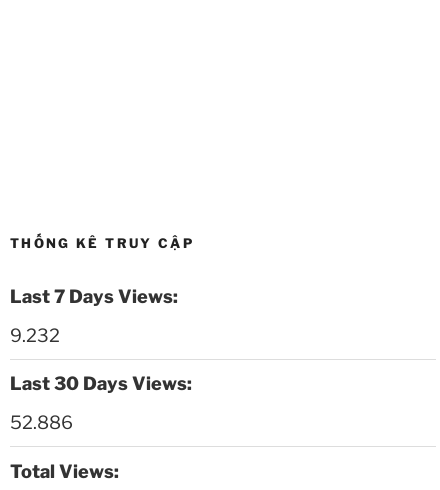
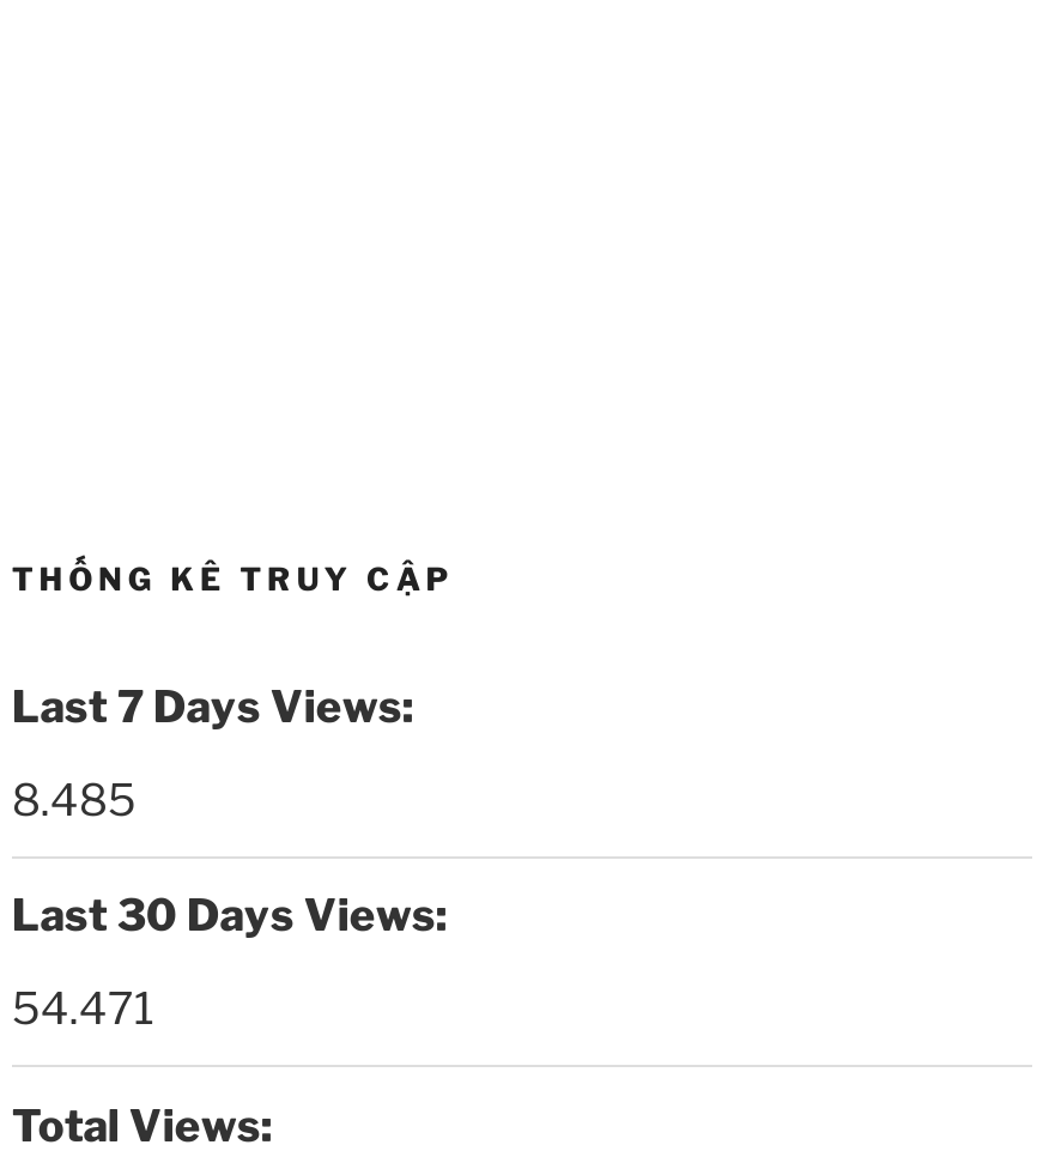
- 9.232
+ 8.485

- 52.886
+ 54.471
